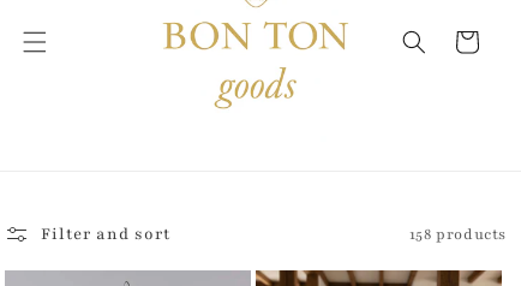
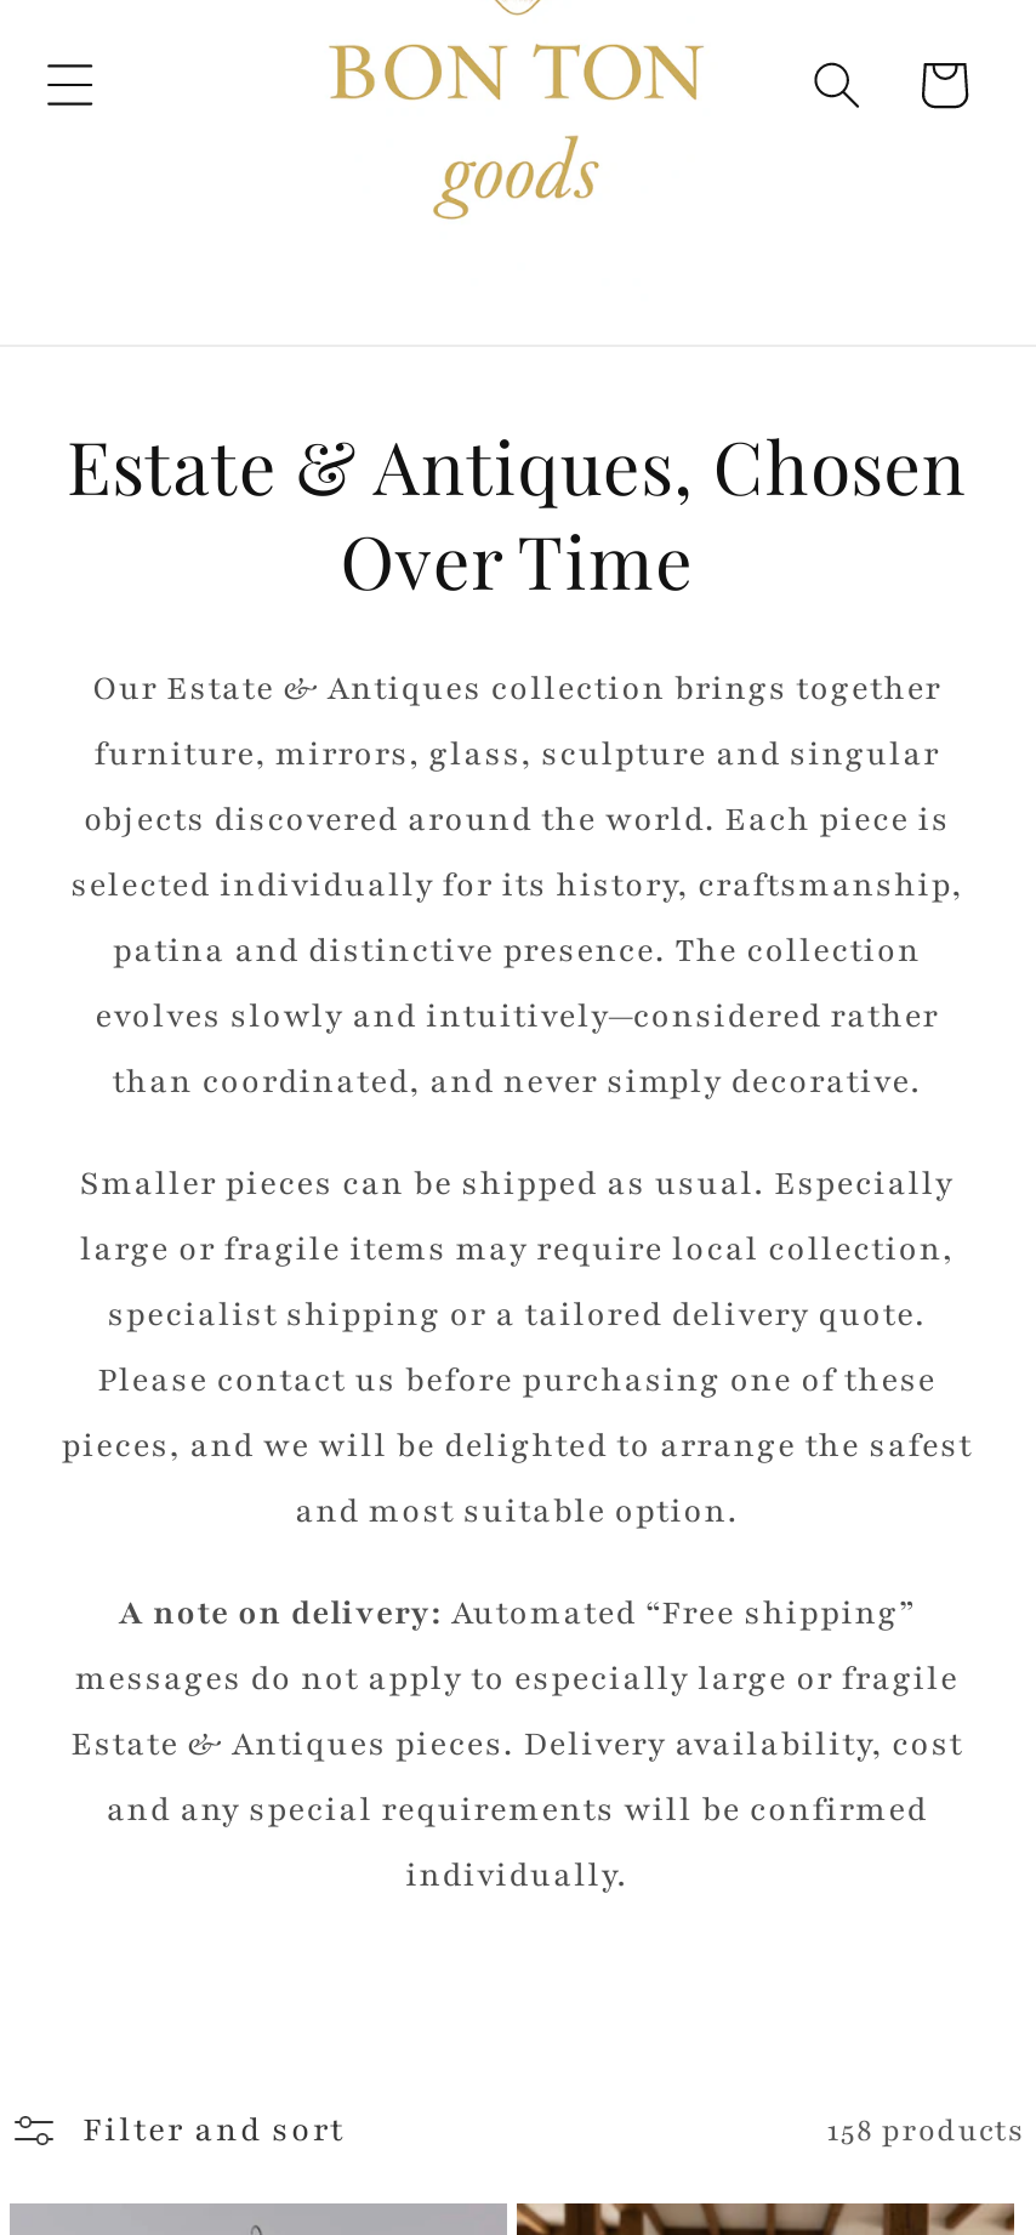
+ Estate & Antiques, Chosen
+ Over Time
+ Our Estate & Antiques collection brings together
+ furniture, mirrors, glass, sculpture and singular
+ objects discovered around the world. Each piece is
+ selected individually for its history, craftsmanship,
+ patina and distinctive presence. The collection
+ evolves slowly and intuitively—considered rather
+ than coordinated, and never simply decorative.
+ Smaller pieces can be shipped as usual. Especially
+ large or fragile items may require local collection,
+ specialist shipping or a tailored delivery quote.
+ Please contact us before purchasing one of these
+ pieces, and we will be delighted to arrange the safest
+ and most suitable option.
+ A note on delivery: Automated “Free shipping”
+ messages do not apply to especially large or fragile
+ Estate & Antiques pieces. Delivery availability, cost
+ and any special requirements will be confirmed
+ individually.
